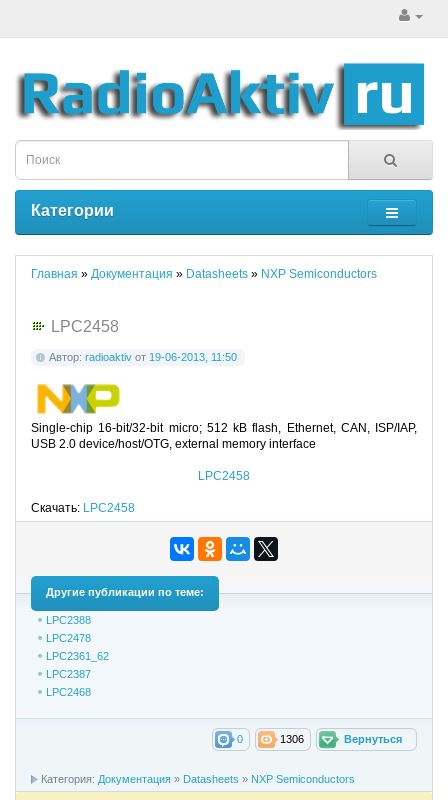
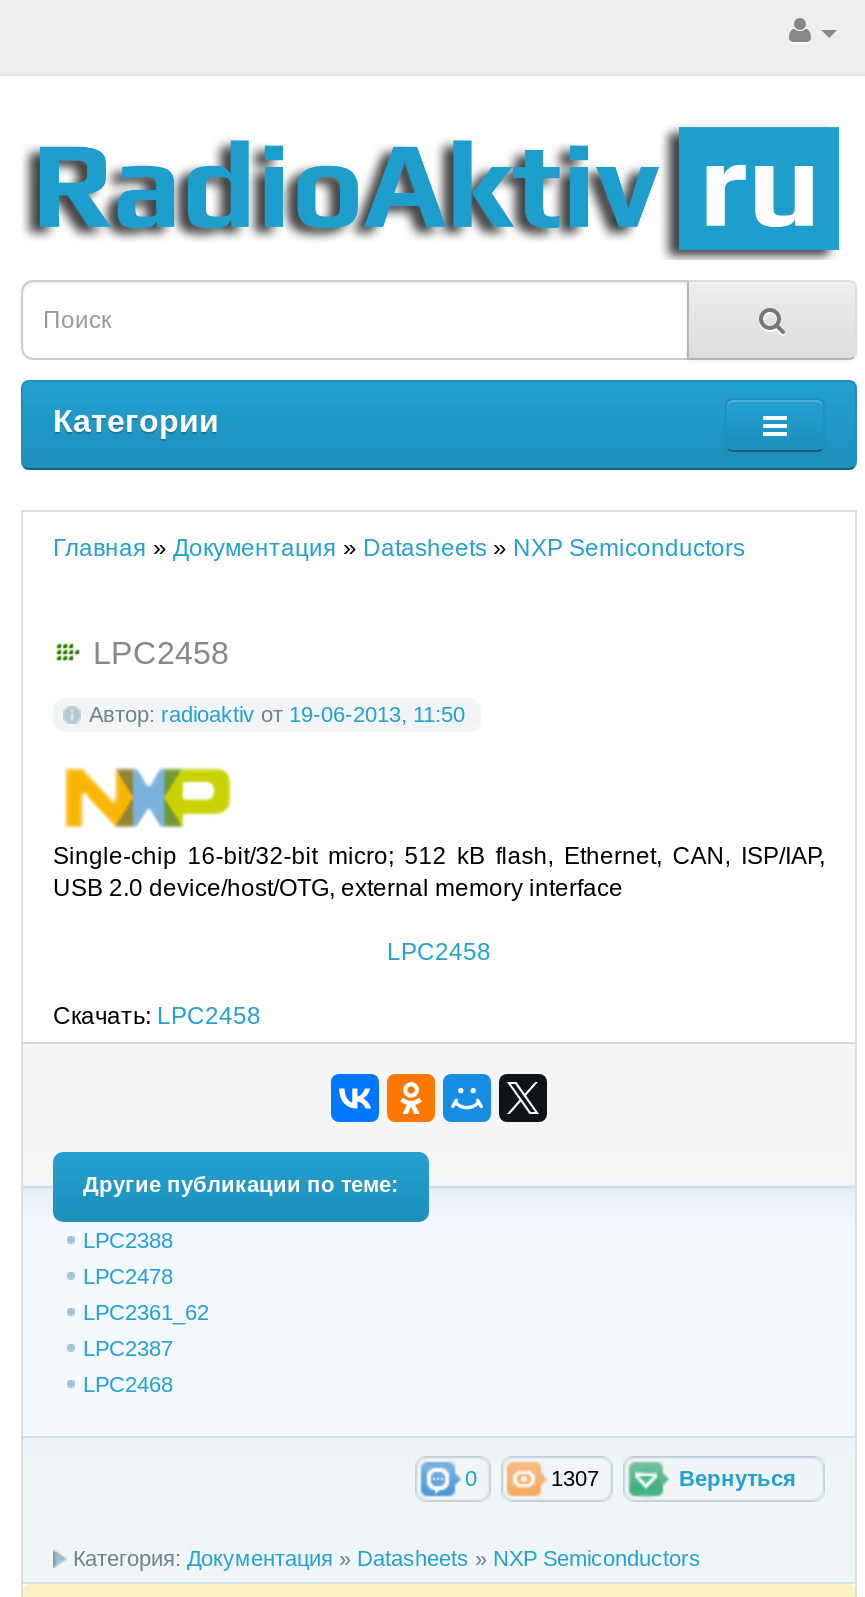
- 1306
+ 1307
